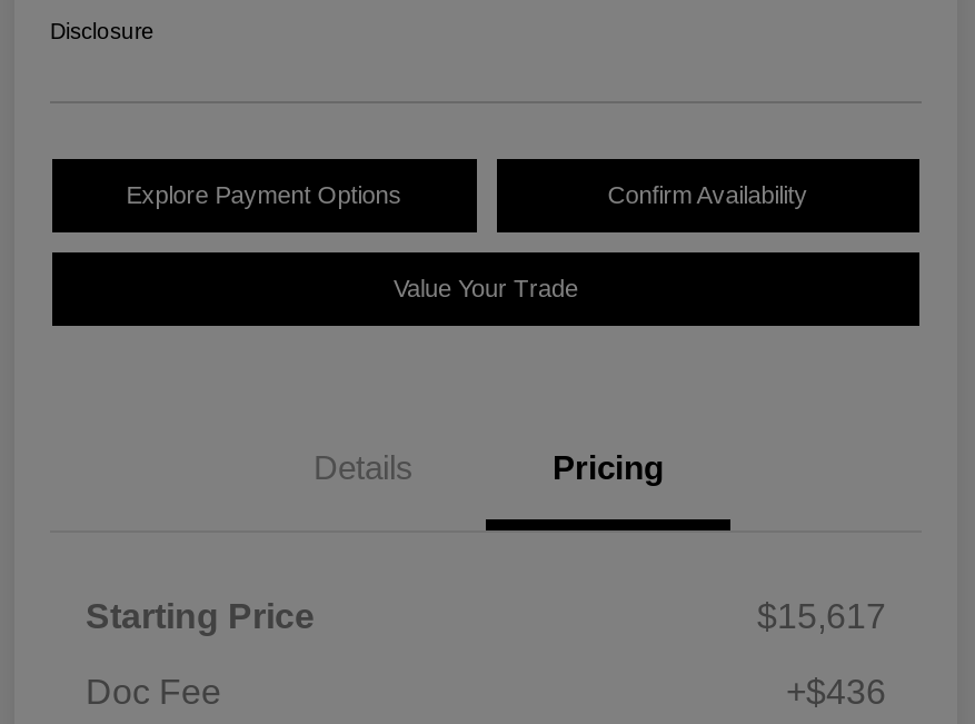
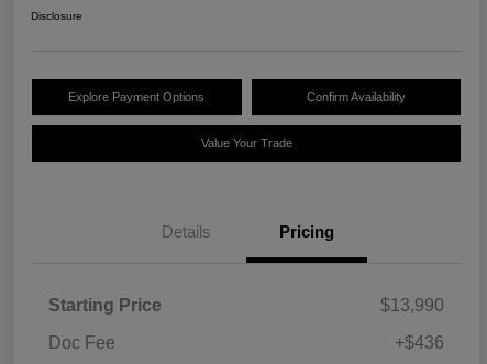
- $15,617
+ $13,990
